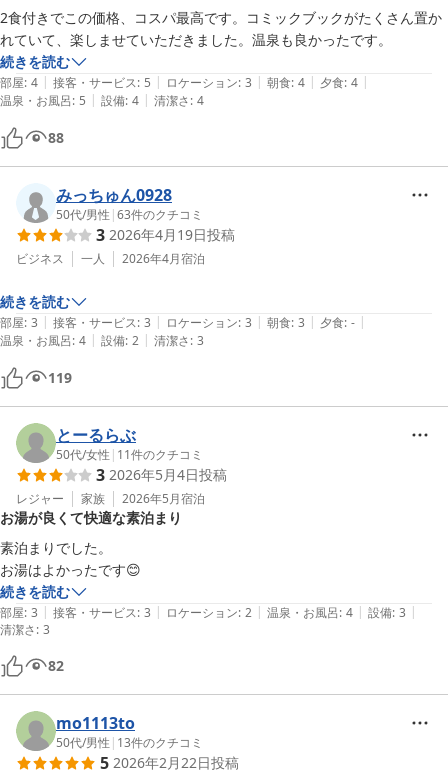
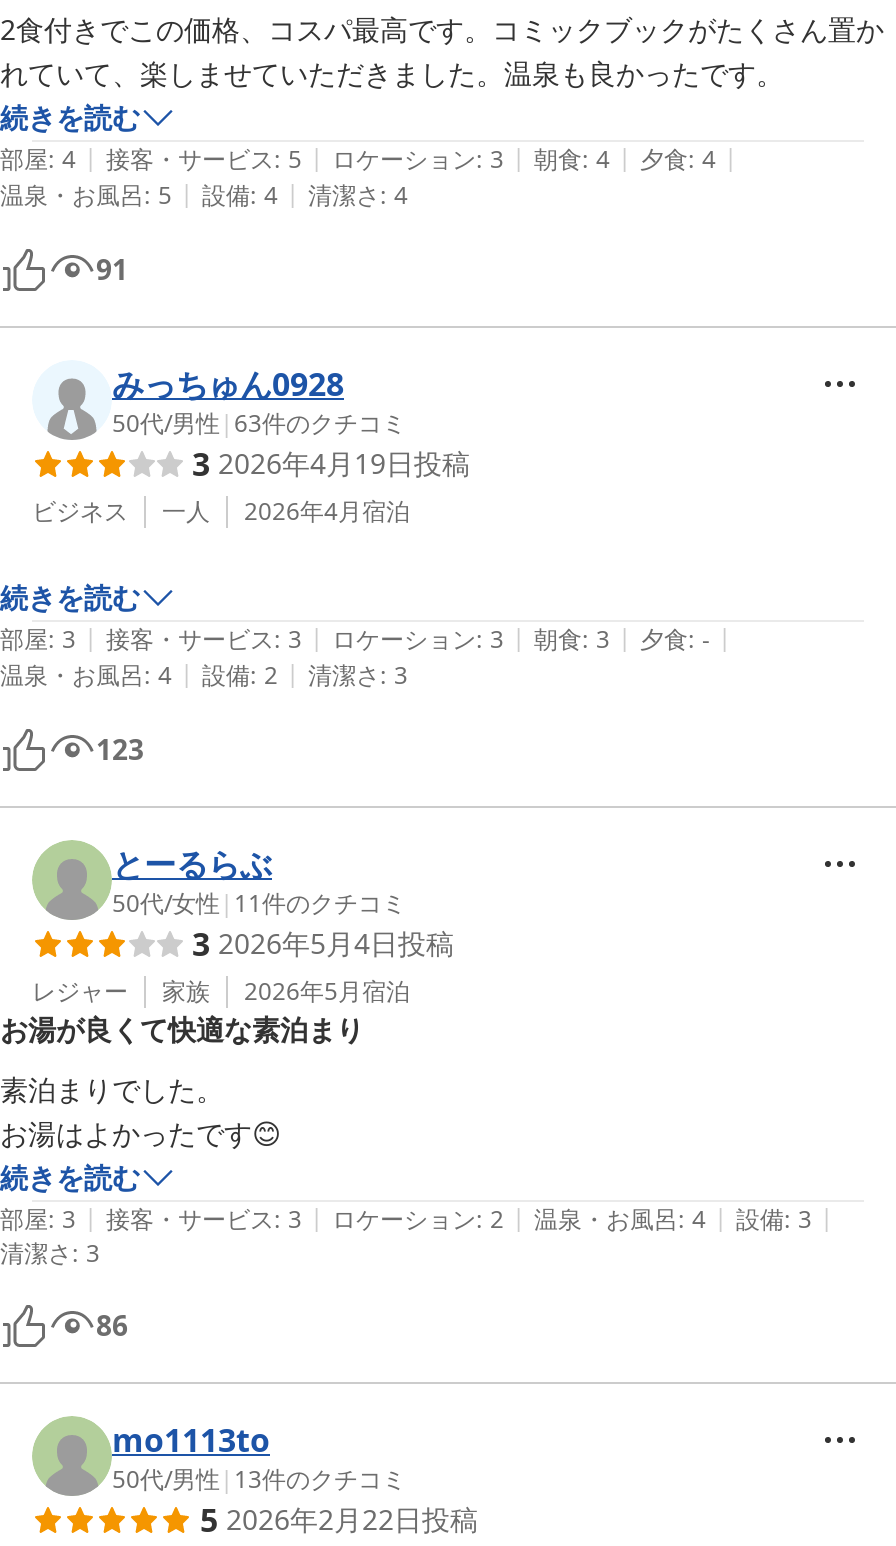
- 88
+ 91

- 119
+ 123

- 82
+ 86
